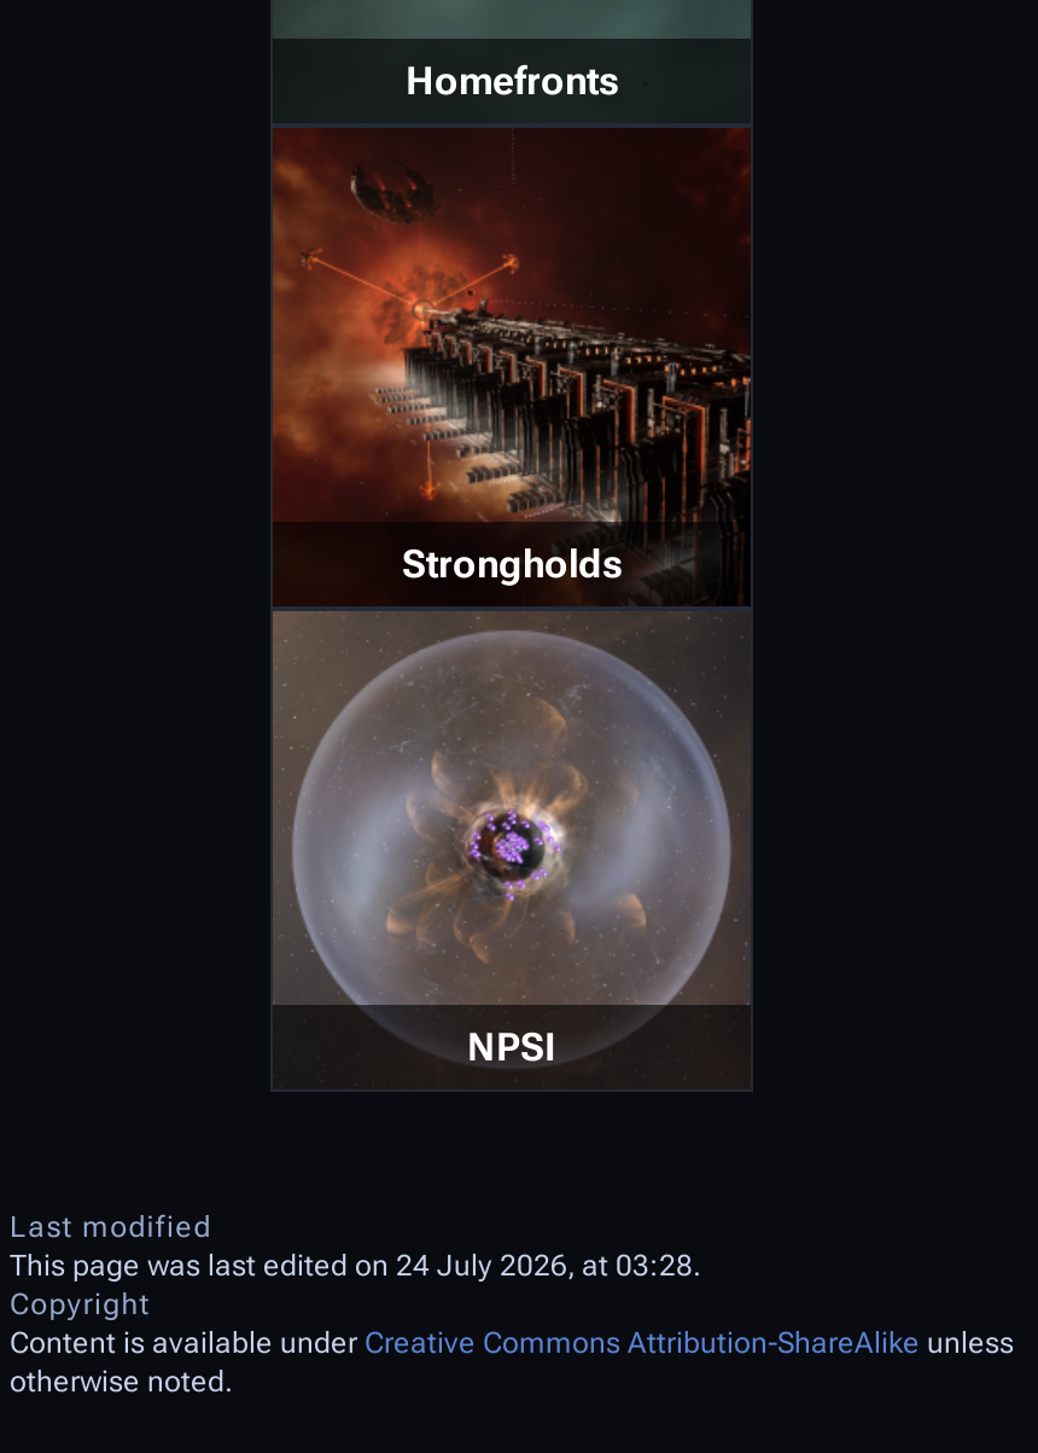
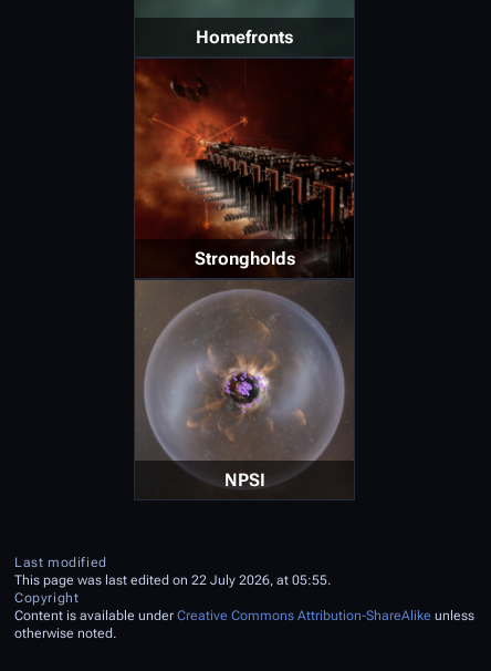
- This page was last edited on 24 July 2026, at 03:28.
+ This page was last edited on 22 July 2026, at 05:55.
